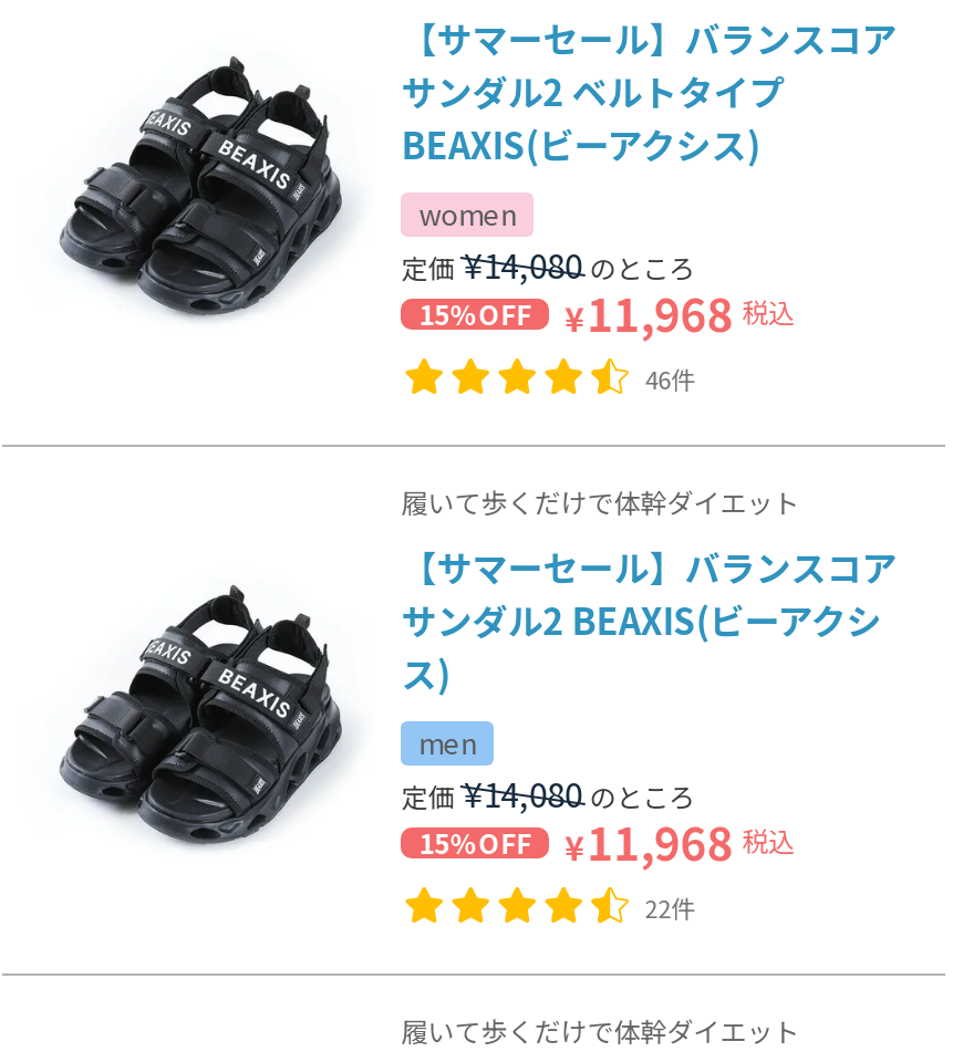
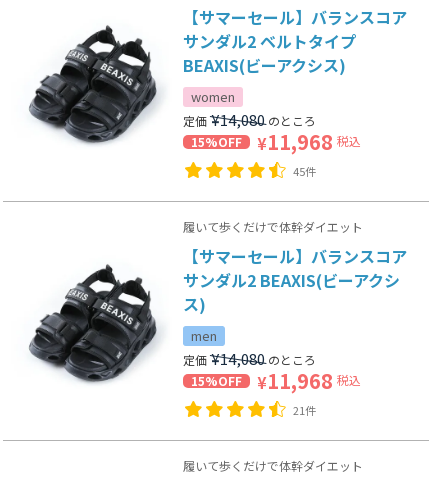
- 46件
+ 45件

- 22件
+ 21件
